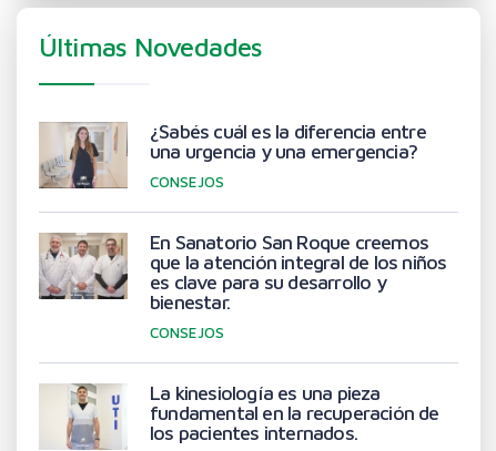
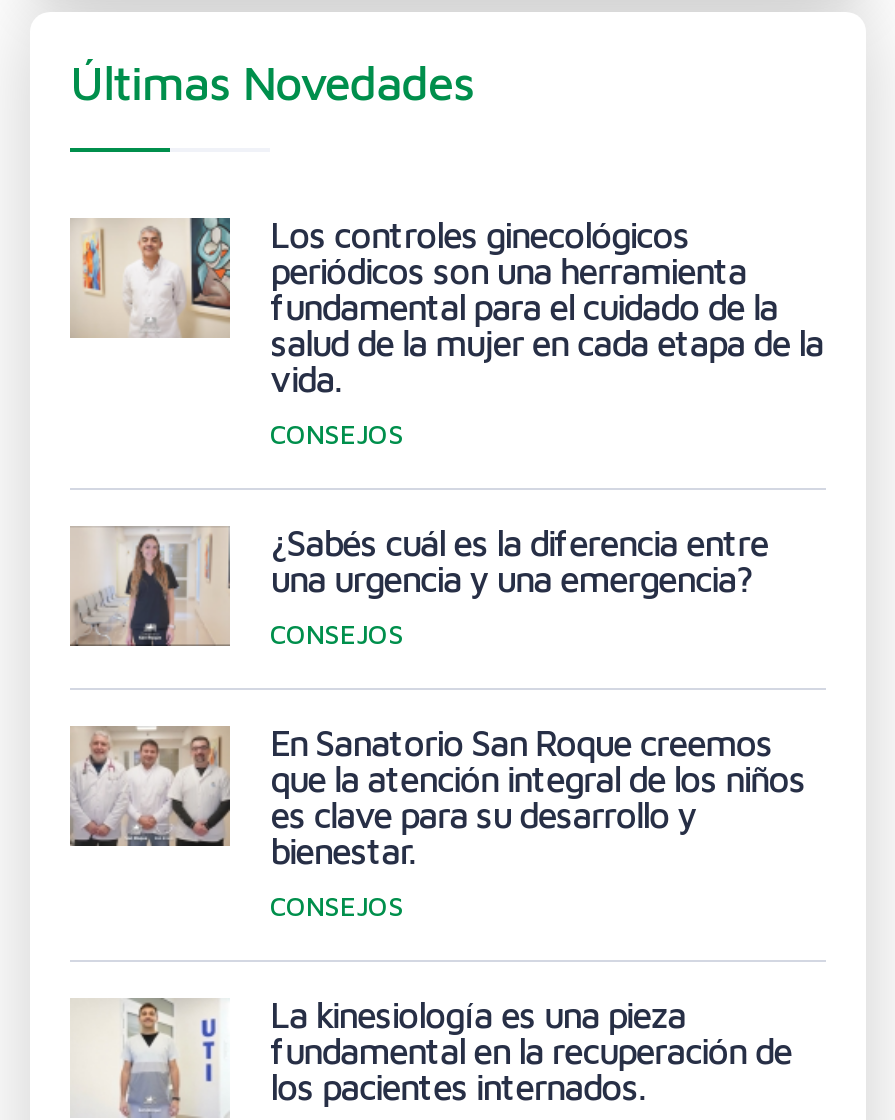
+ [image]
+ Los controles ginecológicos
+ periódicos son una herramienta
+ fundamental para el cuidado de la
+ salud de la mujer en cada etapa de la
+ vida.
+ CONSEJOS
